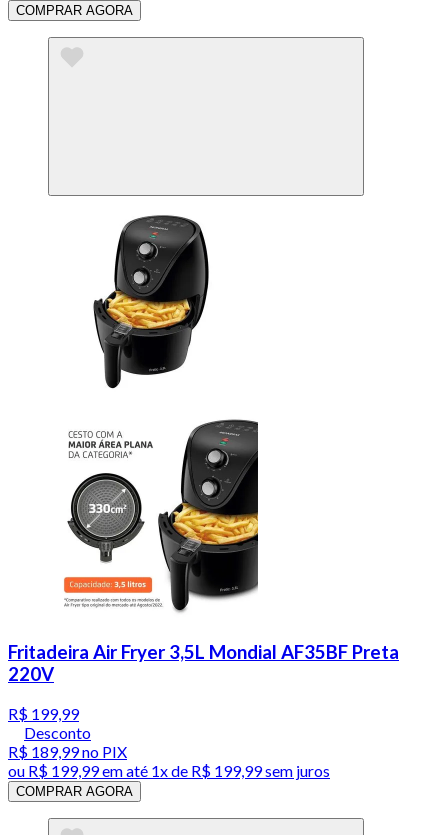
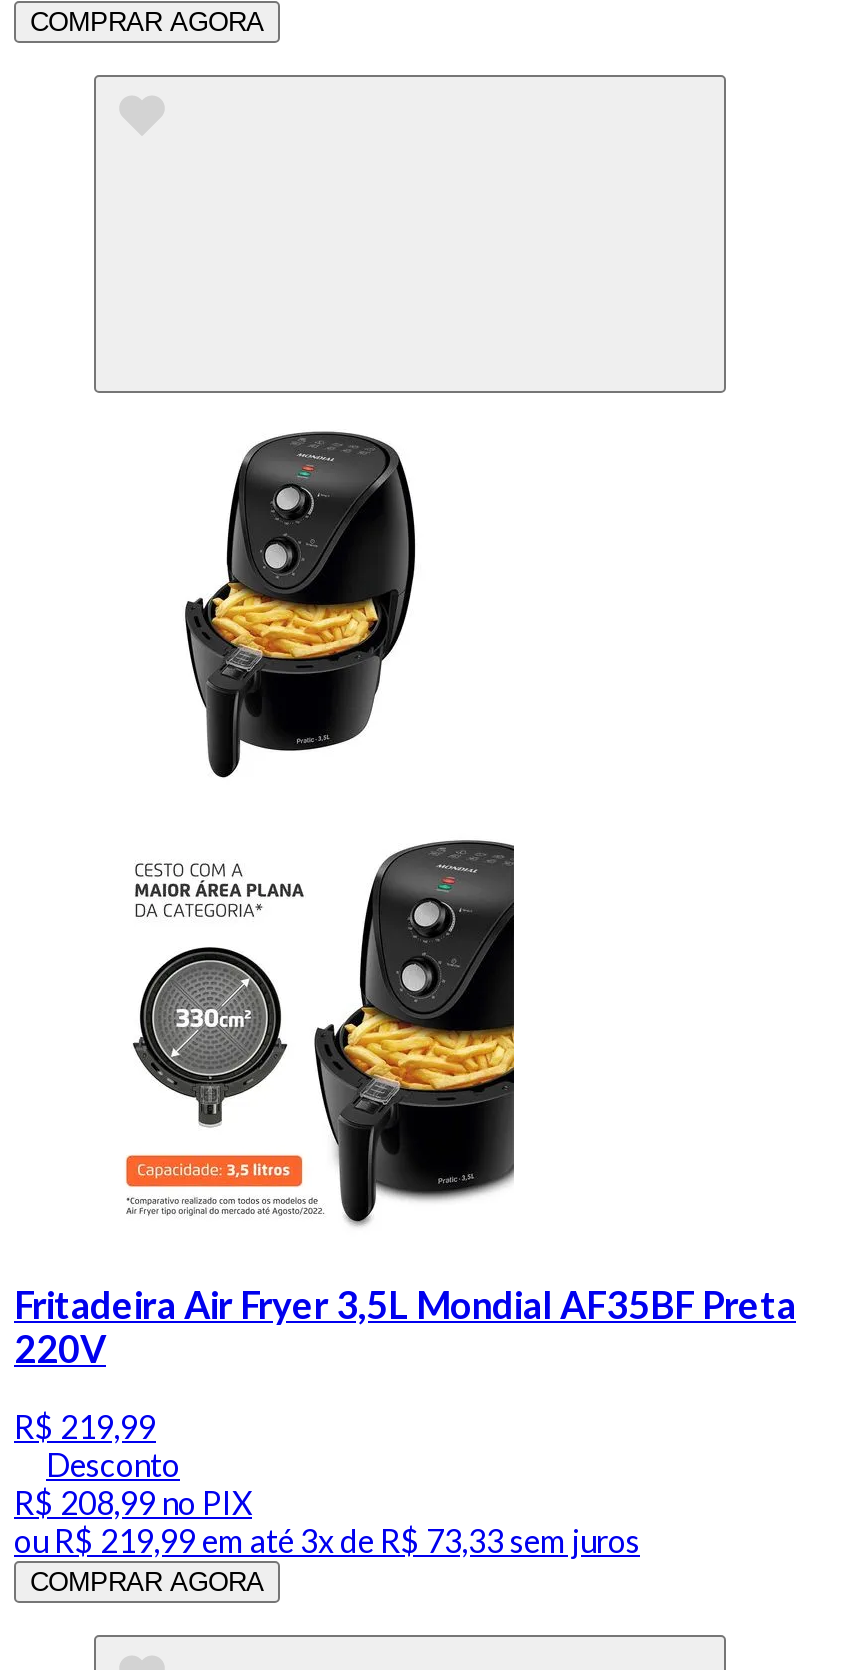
- R$ 199,99
+ R$ 219,99

- R$ 189,99 no PIX
+ R$ 208,99 no PIX

- ou R$ 199,99 em até 1x de R$ 199,99 sem juros
+ ou R$ 219,99 em até 3x de R$ 73,33 sem juros
